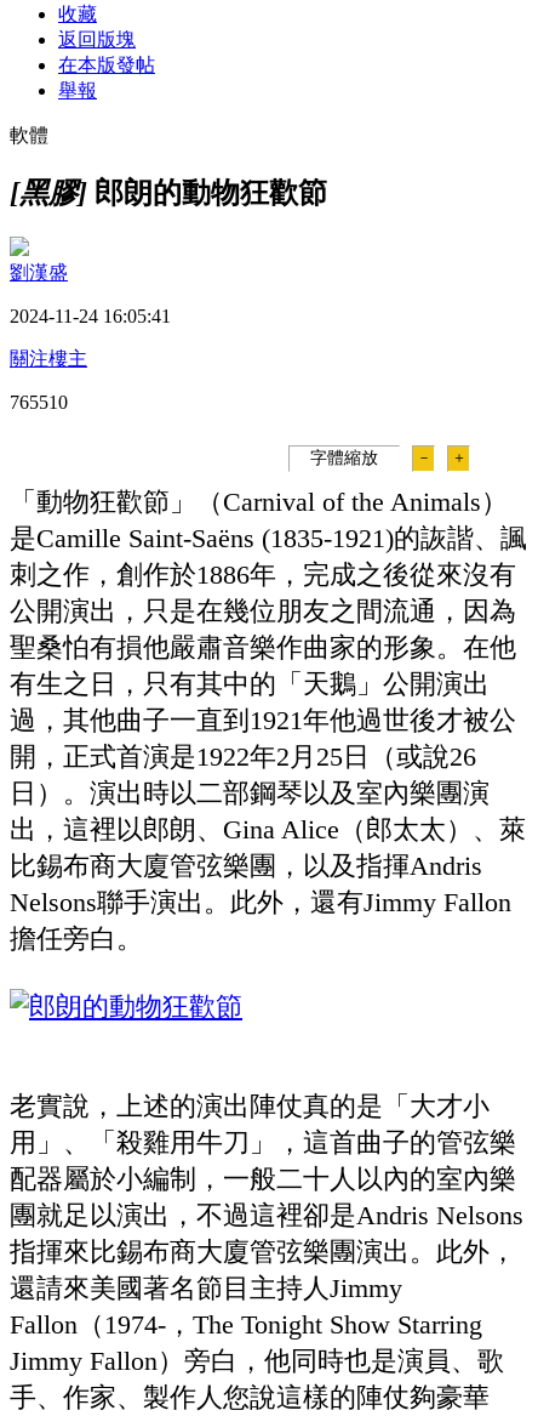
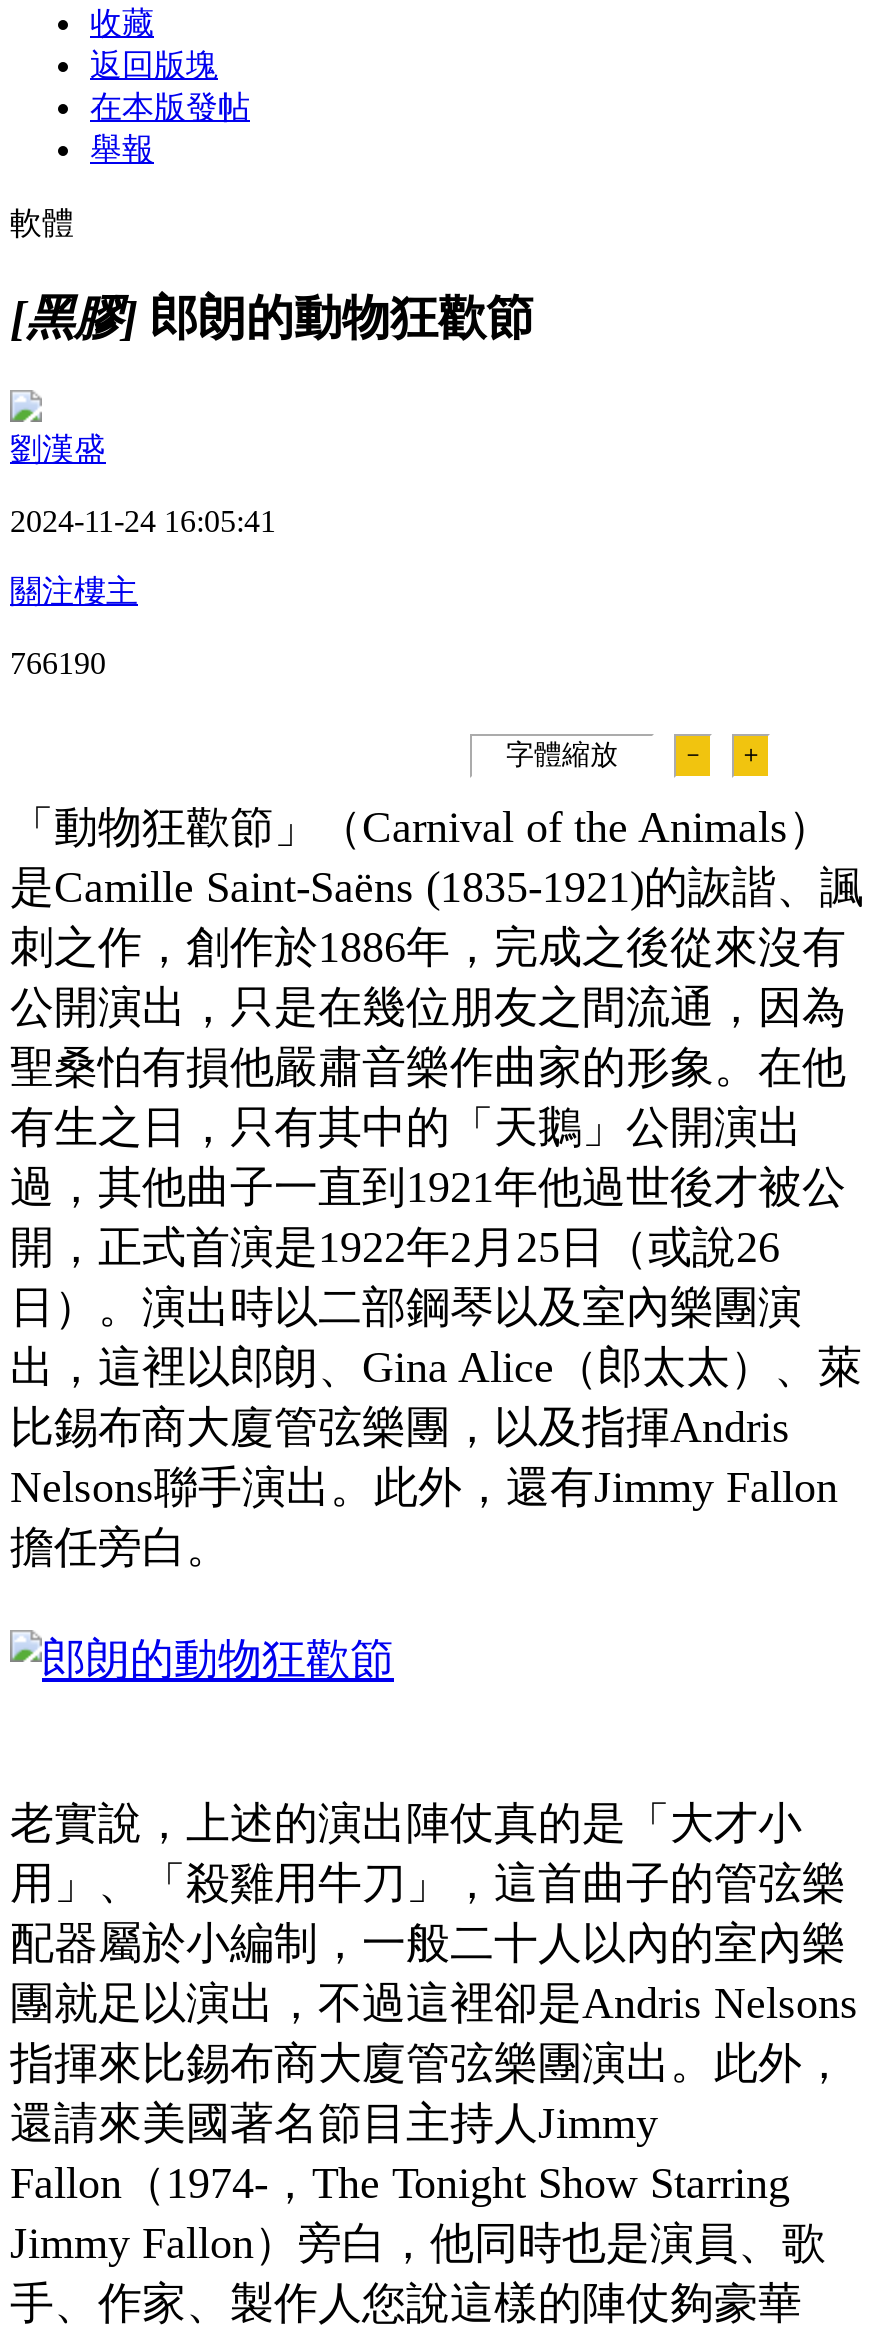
- 765510
+ 766190
